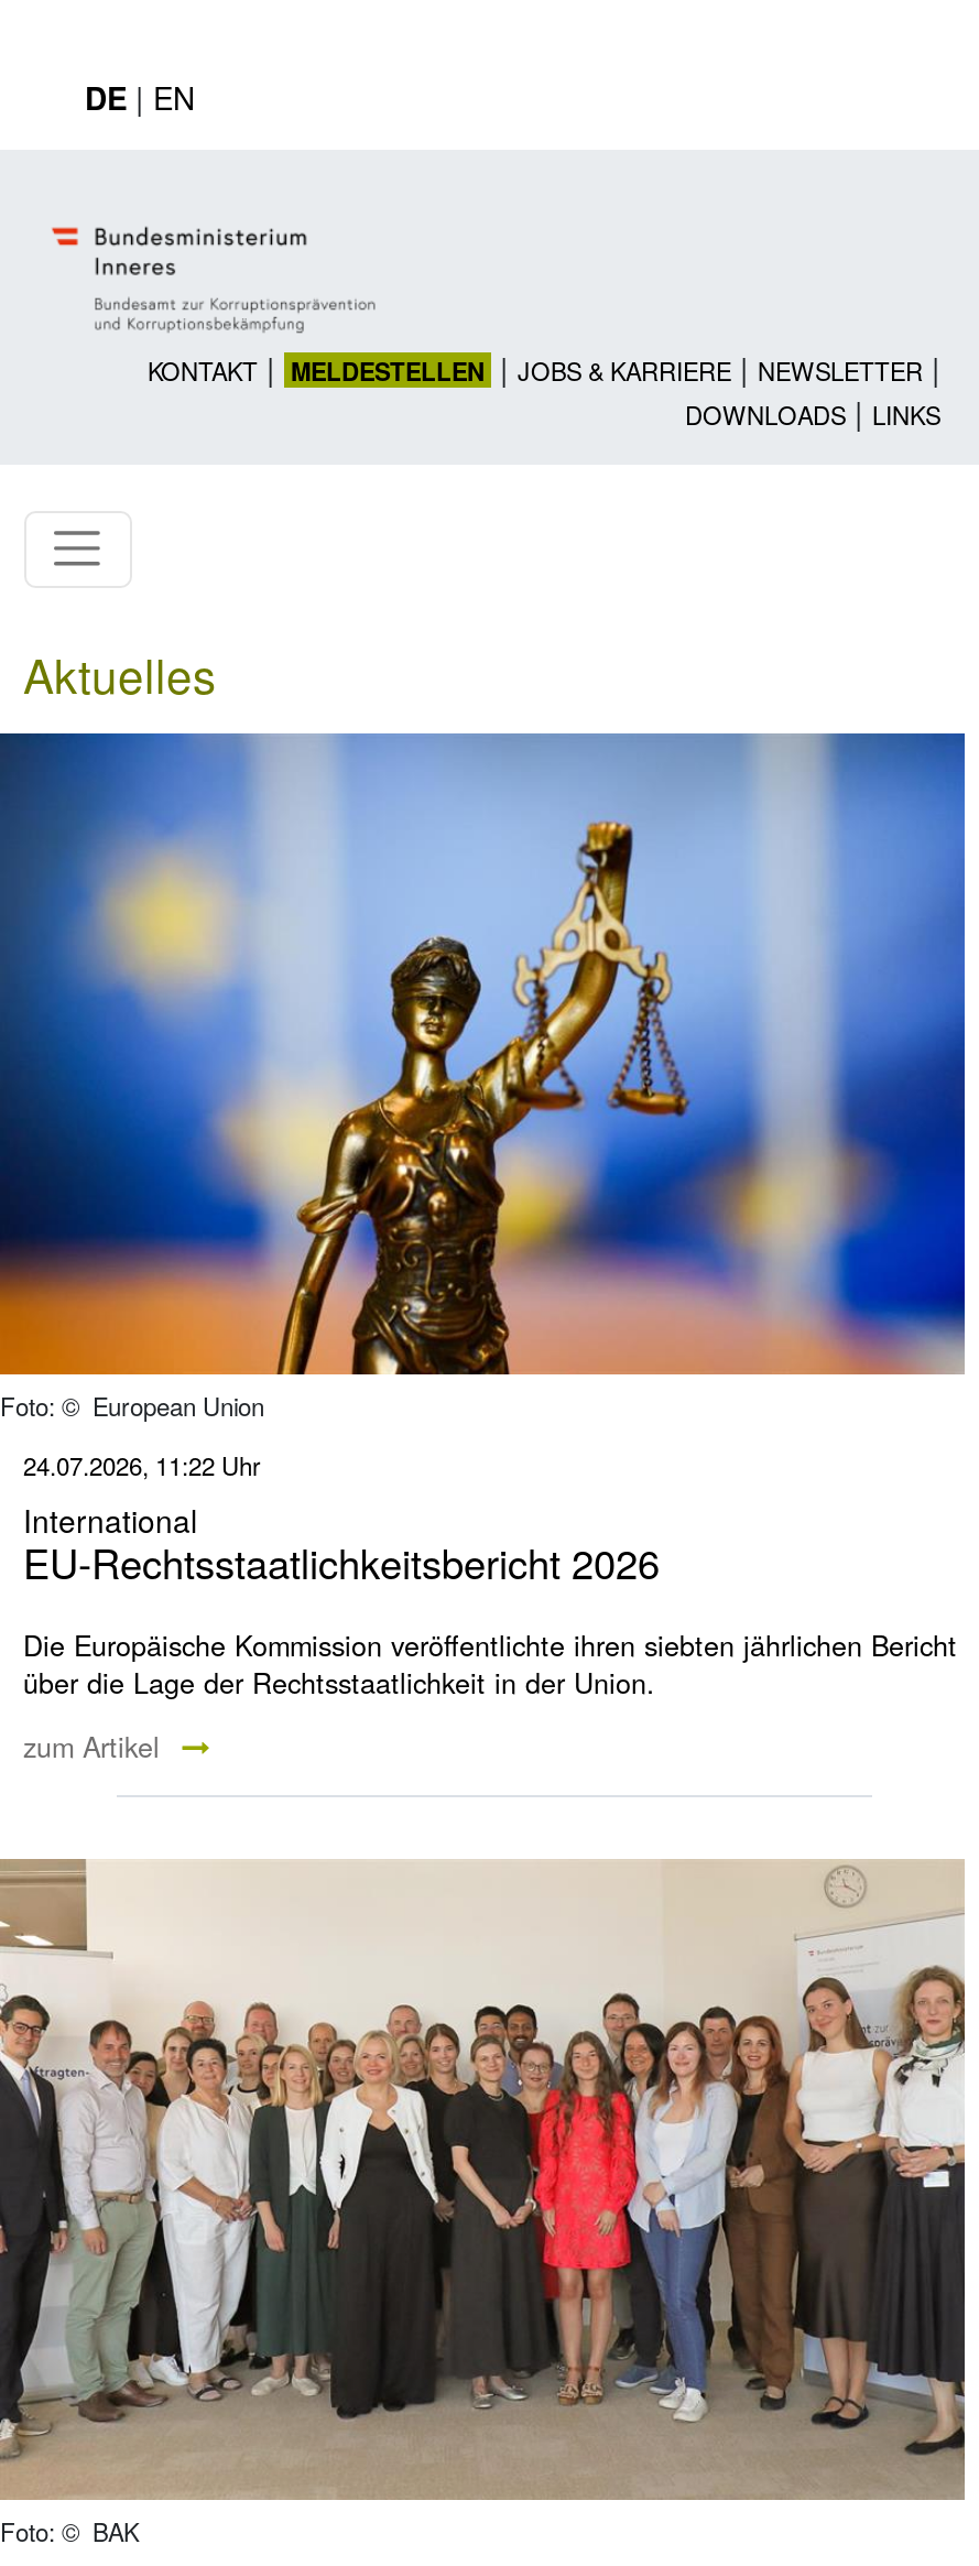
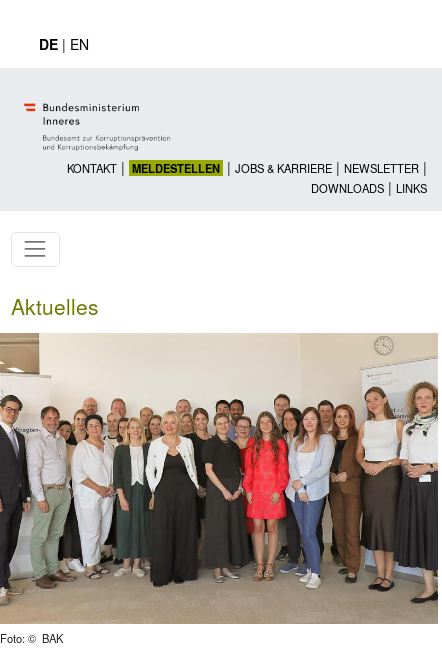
- [image]
- Foto: © European Union
- 24.07.2026, 11:22 Uhr
- International
- EU-Rechtsstaatlichkeitsbericht 2026
- Die Europäische Kommission veröffentlichte ihren siebten jährlichen Bericht
- über die Lage der Rechtsstaatlichkeit in der Union.
- zum Artikel
